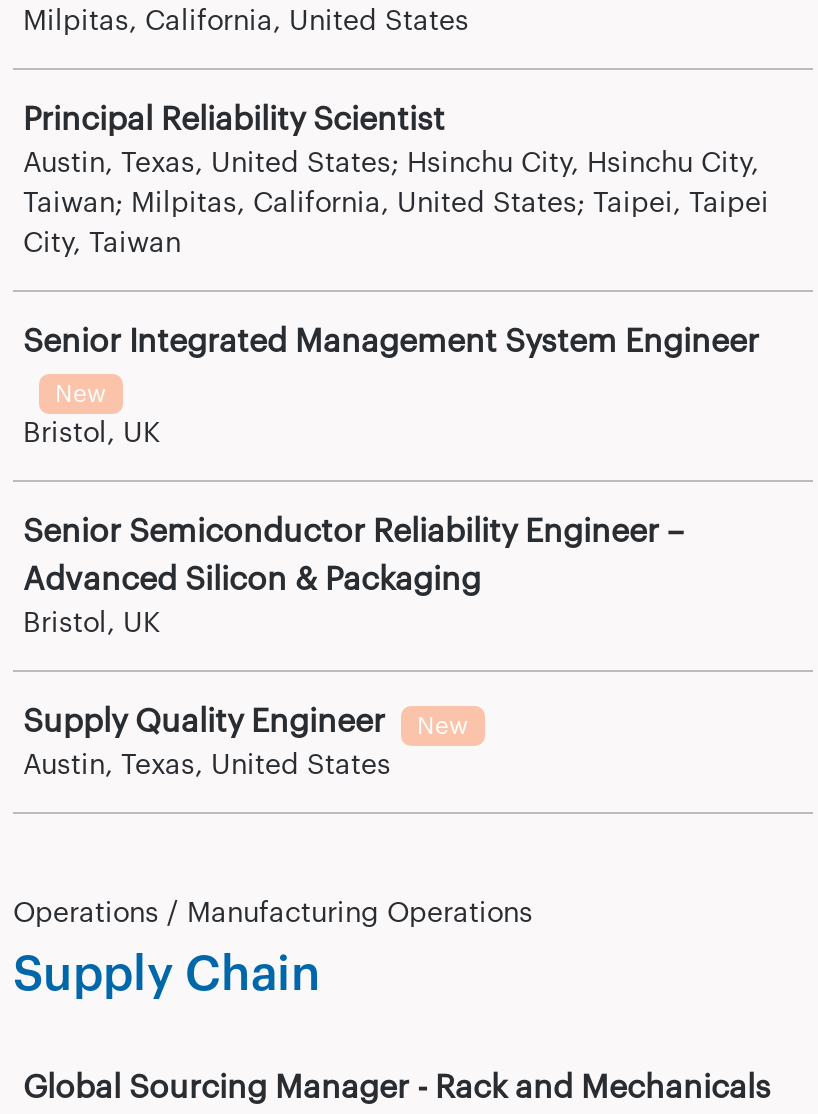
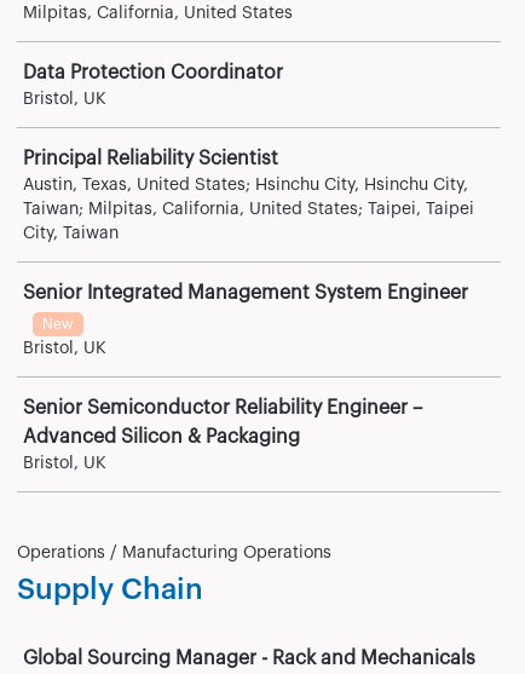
+ Data Protection Coordinator
+ Bristol, UK

moved down: Principal Reliability Scientist | Austin, Texas, United States; Hsinchu City, Hsinchu City, | Taiwan; Milpitas, California, United States; Taipei, Taipei | ... | Advanced Silicon & Packaging | Bristol, UK

- Supply Quality Engineer
- New
- Austin, Texas, United States
